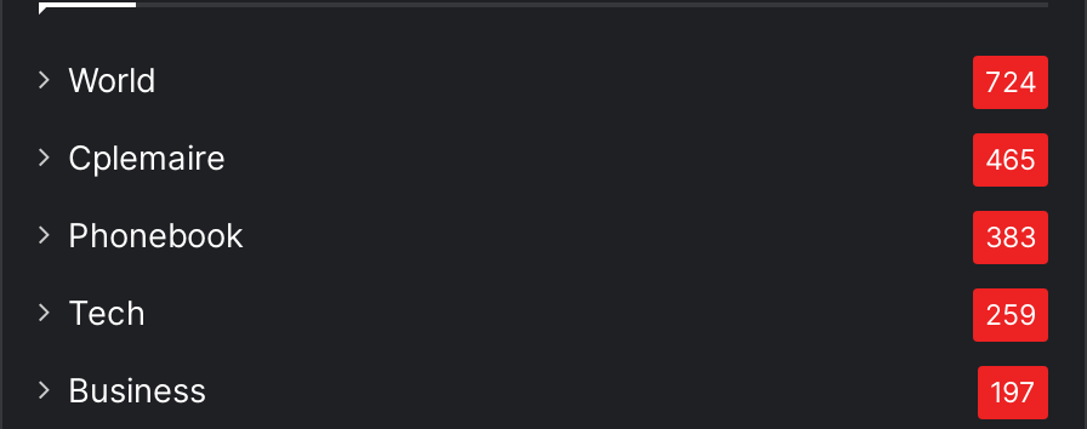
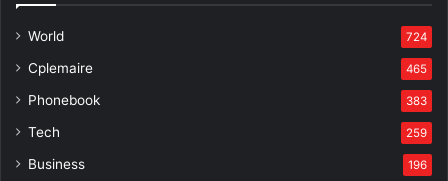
- 197
+ 196
